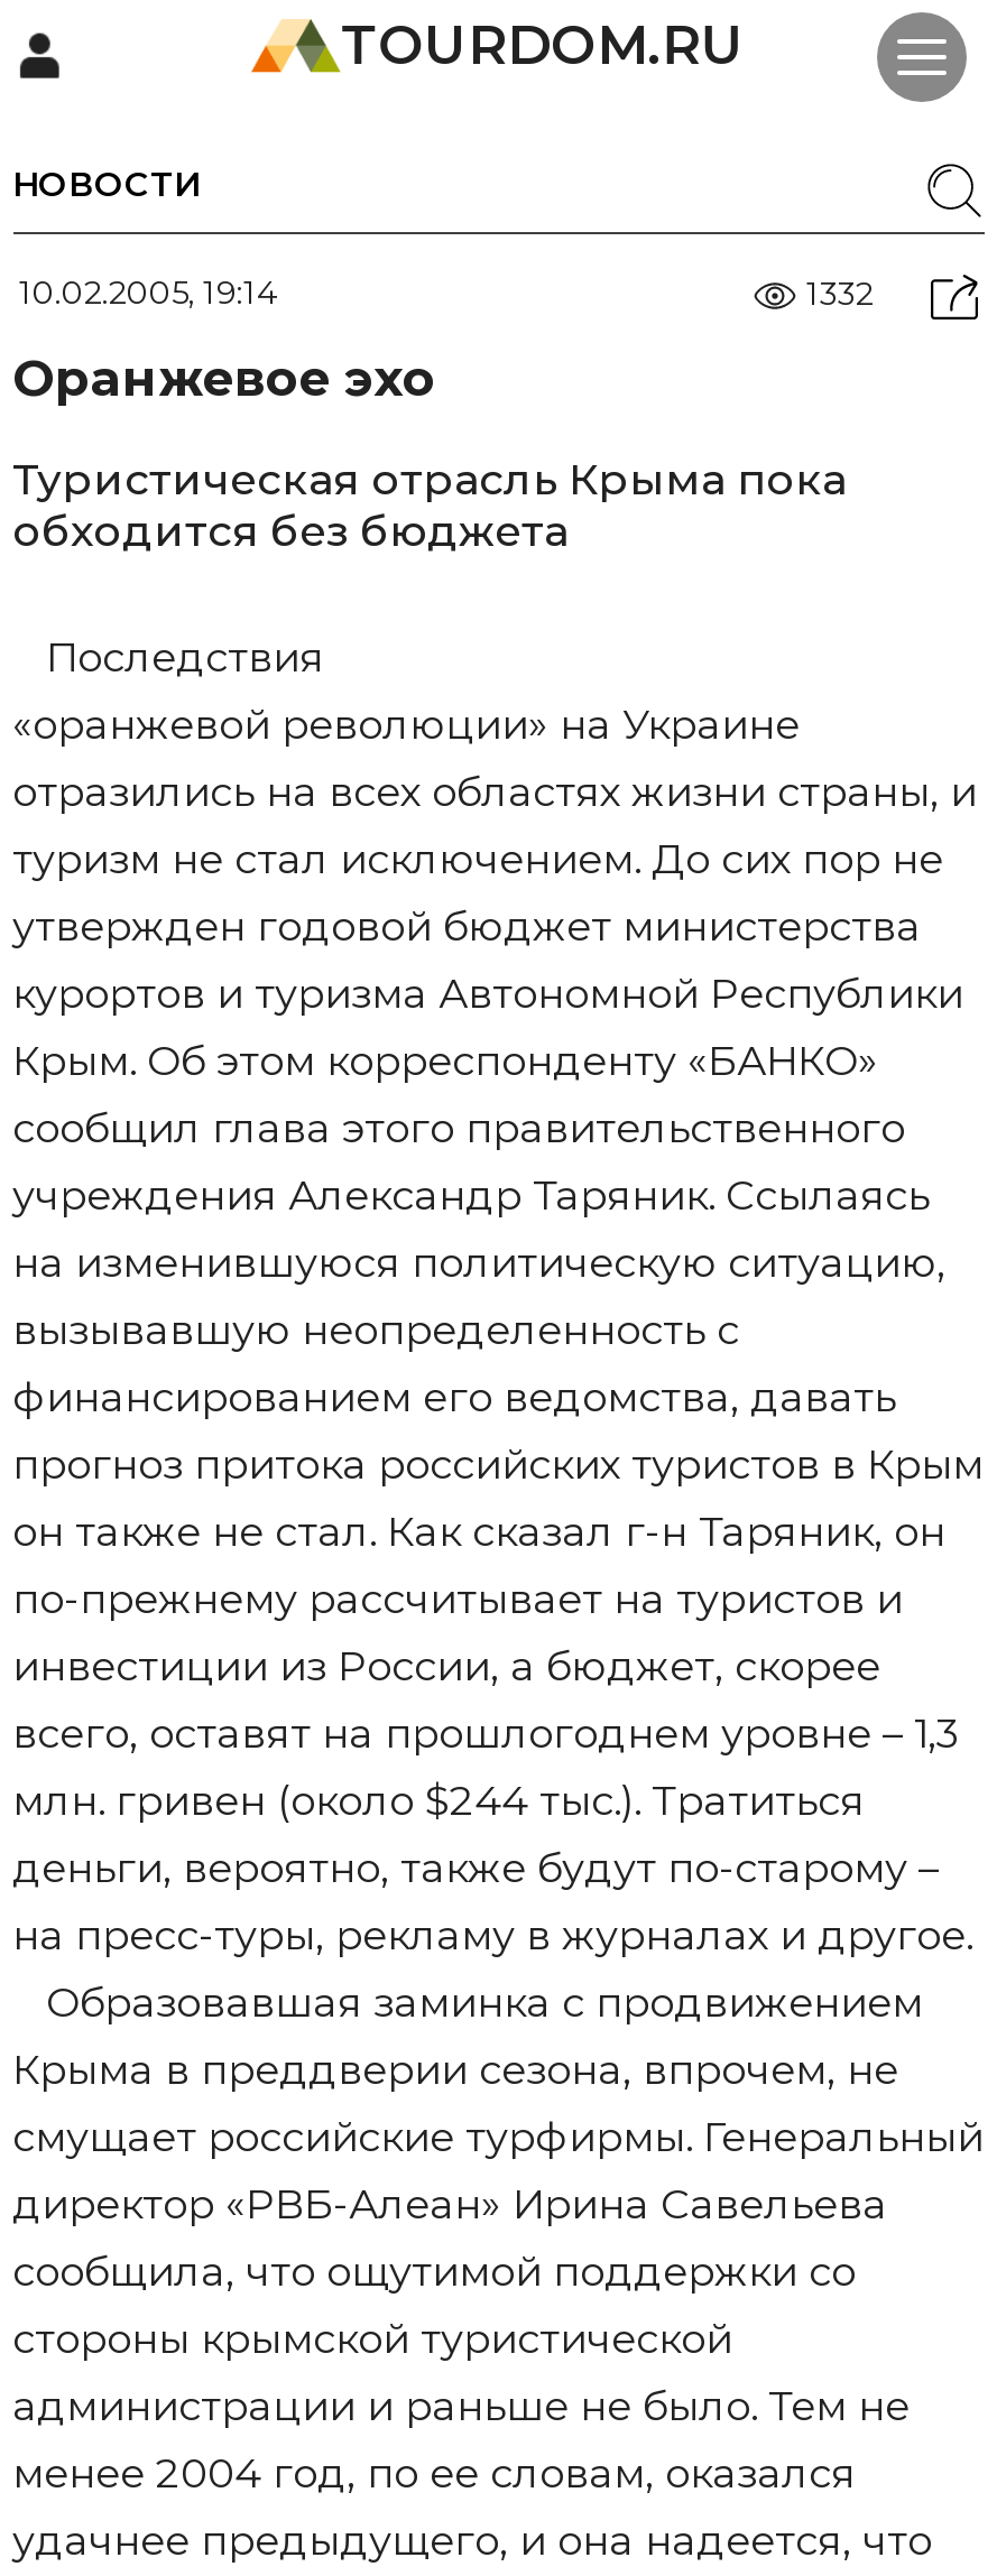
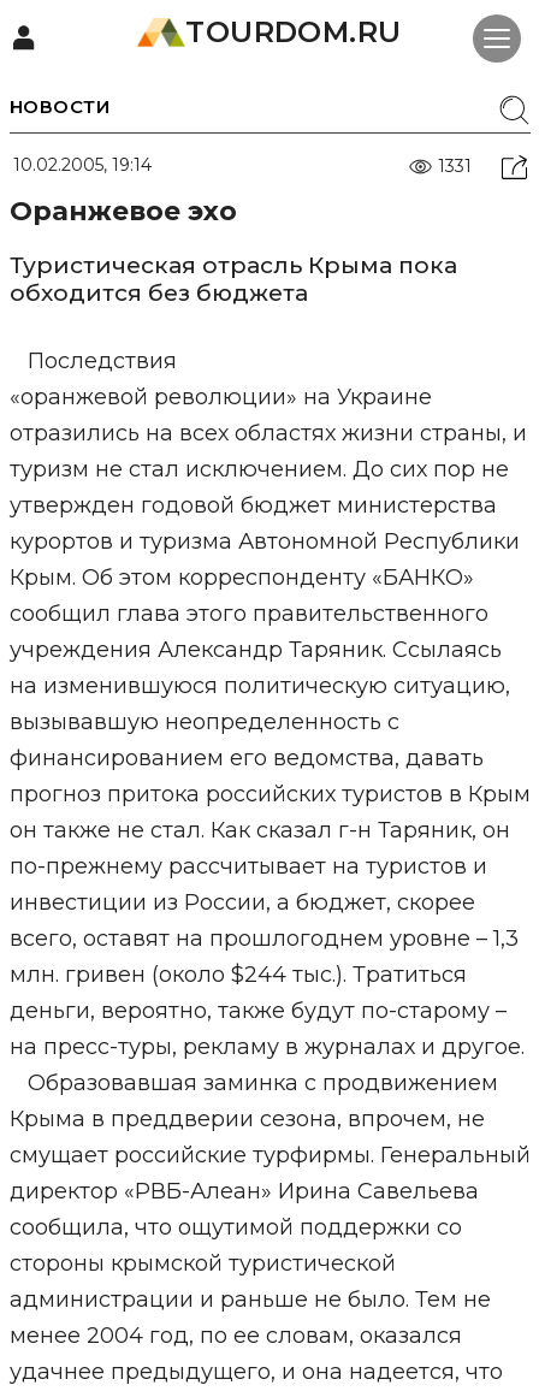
- 1332
+ 1331
